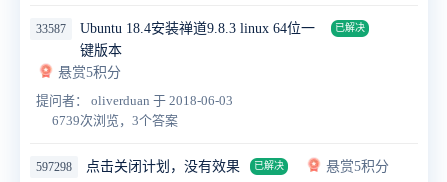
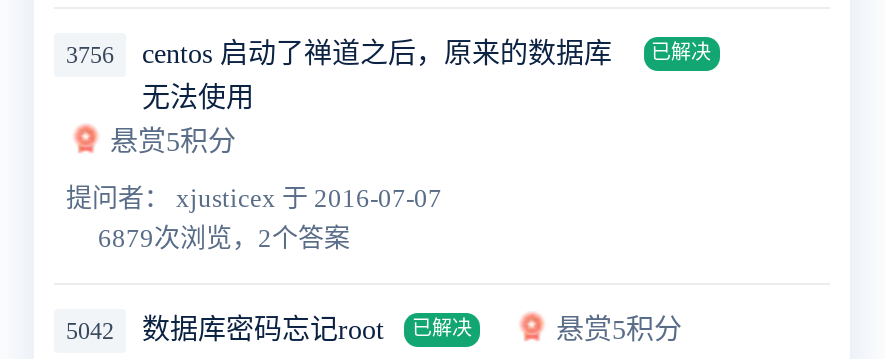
- 33587
- Ubuntu 18.4安装禅道9.8.3 linux 64位一
+ 3756
+ centos 启动了禅道之后，原来的数据库

- 键版本
+ 无法使用

- 提问者： oliverduan于 2018-06-03
- 6739次浏览，3个答案
+ 提问者： xjusticex于 2016-07-07
+ 6879次浏览，2个答案

- 597298
- 点击关闭计划，没有效果
+ 5042
+ 数据库密码忘记root
